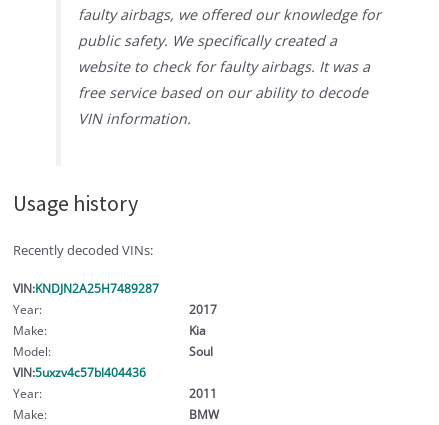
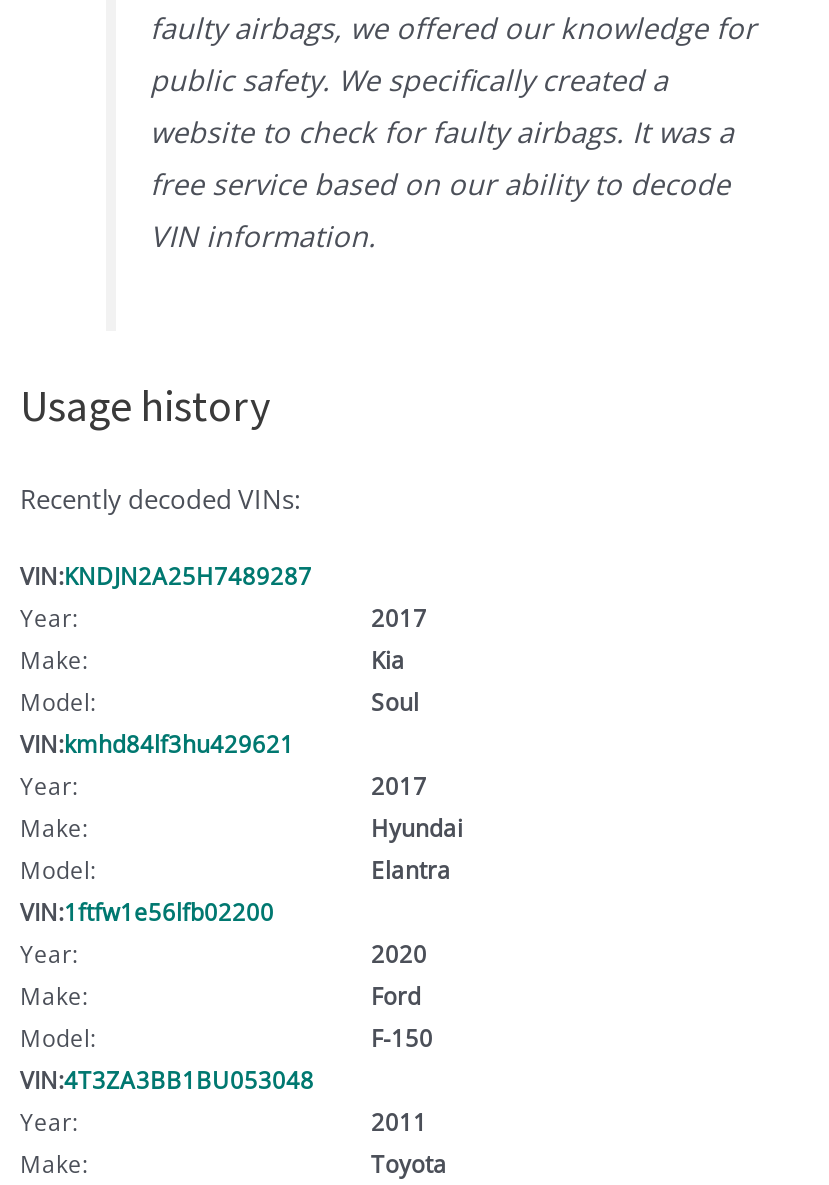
- VIN:5uxzv4c57bl404436
+ VIN:kmhd84lf3hu429621
+ Year:
+ 2017
+ Make:
+ Hyundai
+ Model:
+ Elantra
+ VIN:1ftfw1e56lfb02200
+ Year:
+ 2020
+ Make:
+ Ford
+ Model:
+ F-150
+ VIN:4T3ZA3BB1BU053048

- BMW
+ Toyota
